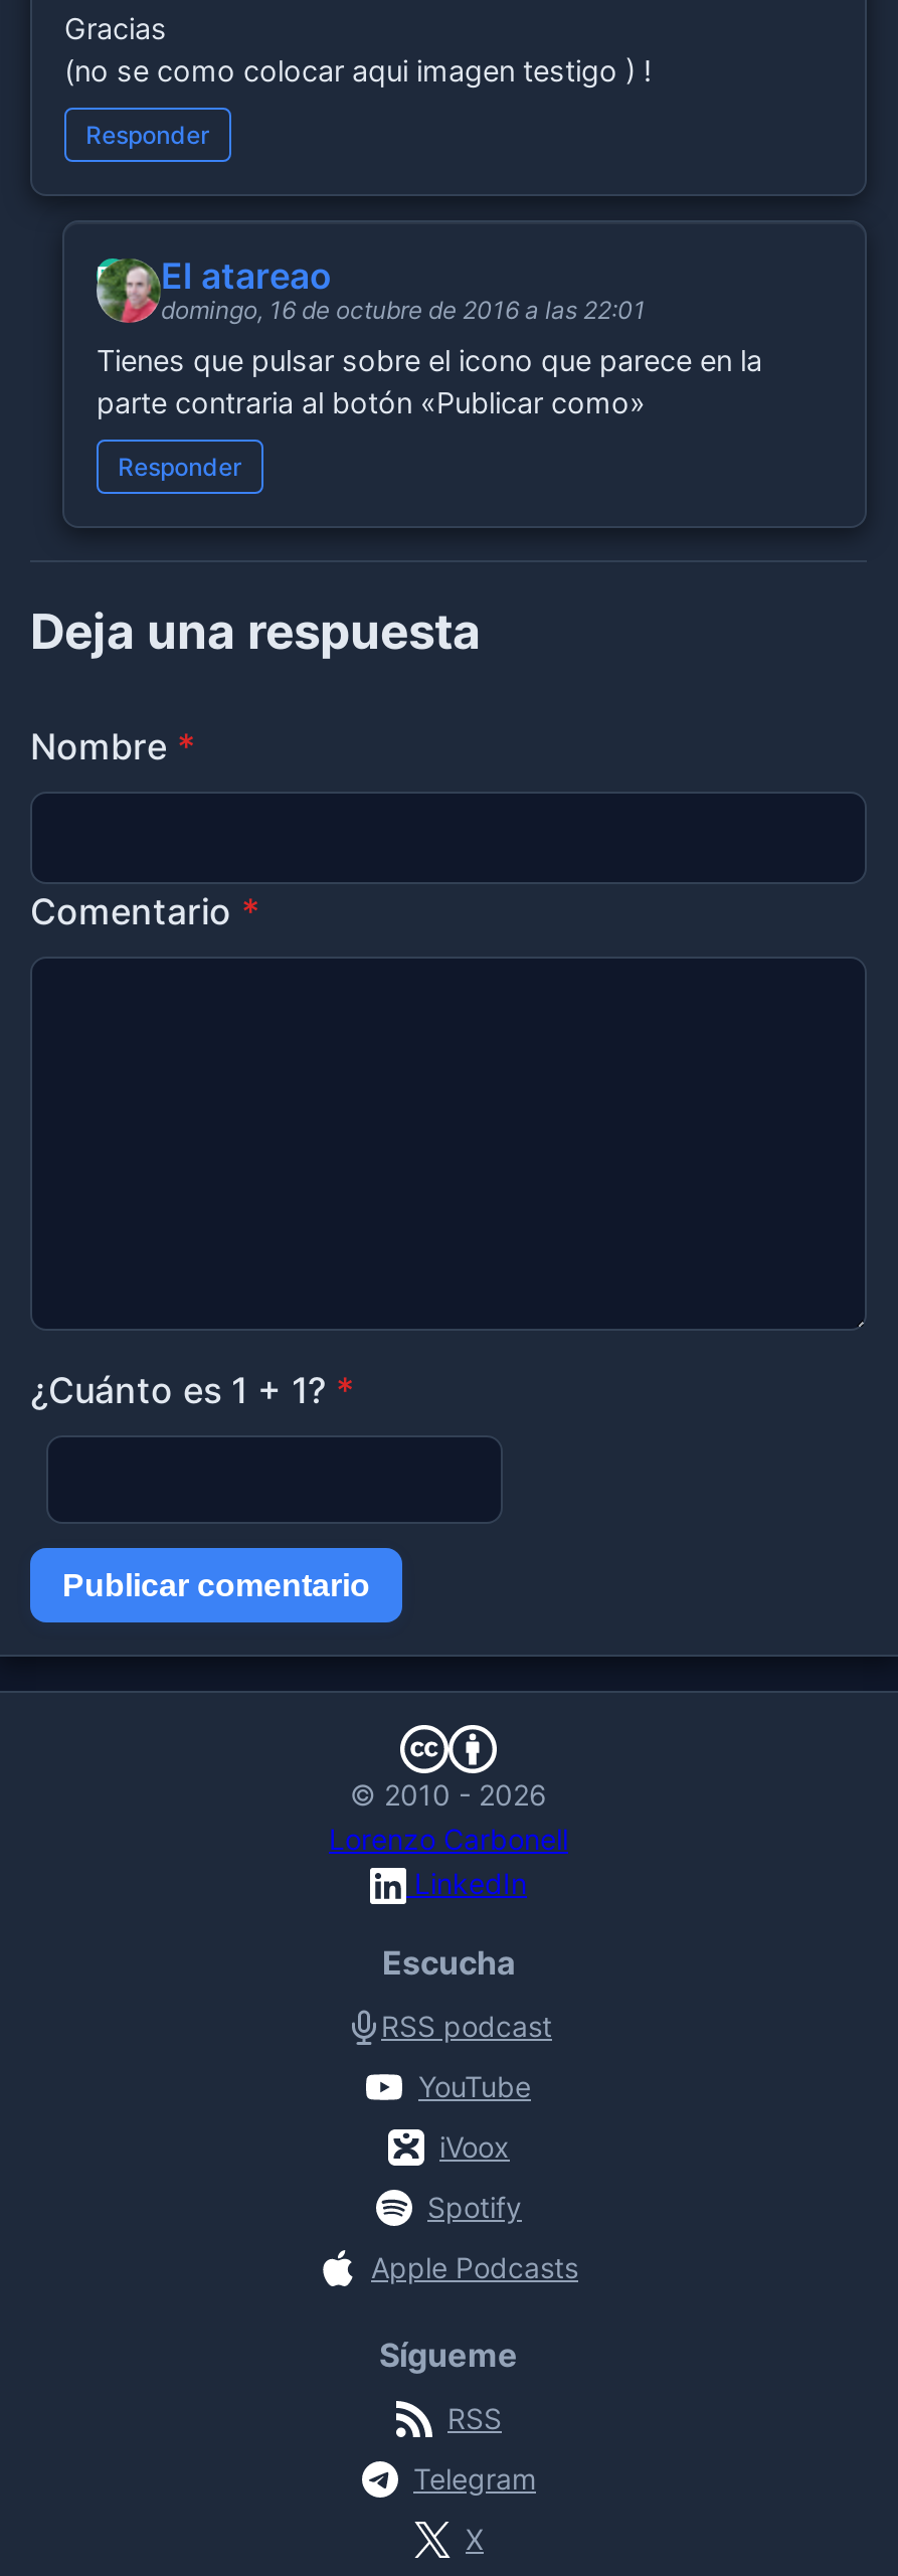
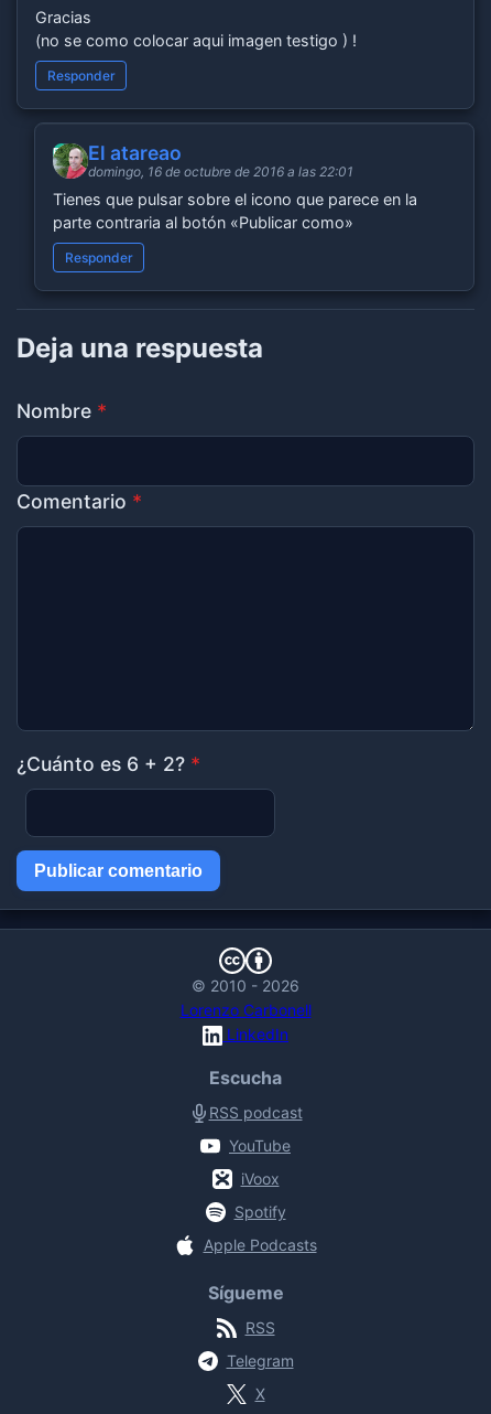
- ¿Cuánto es 1 + 1? *
+ ¿Cuánto es 6 + 2? *
